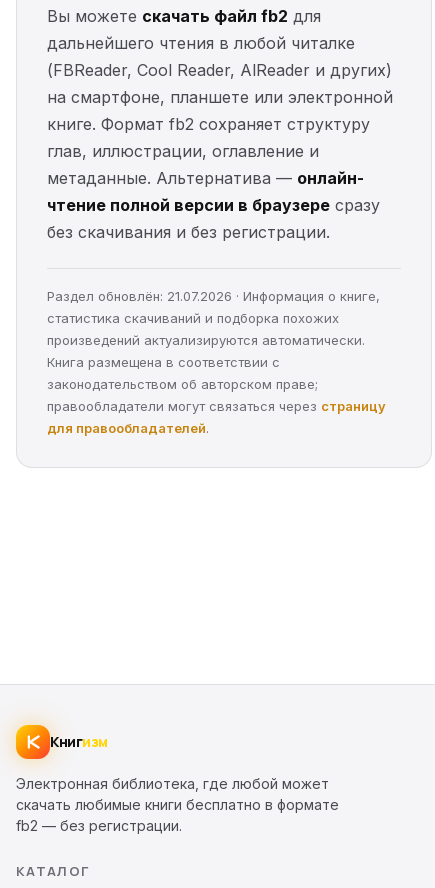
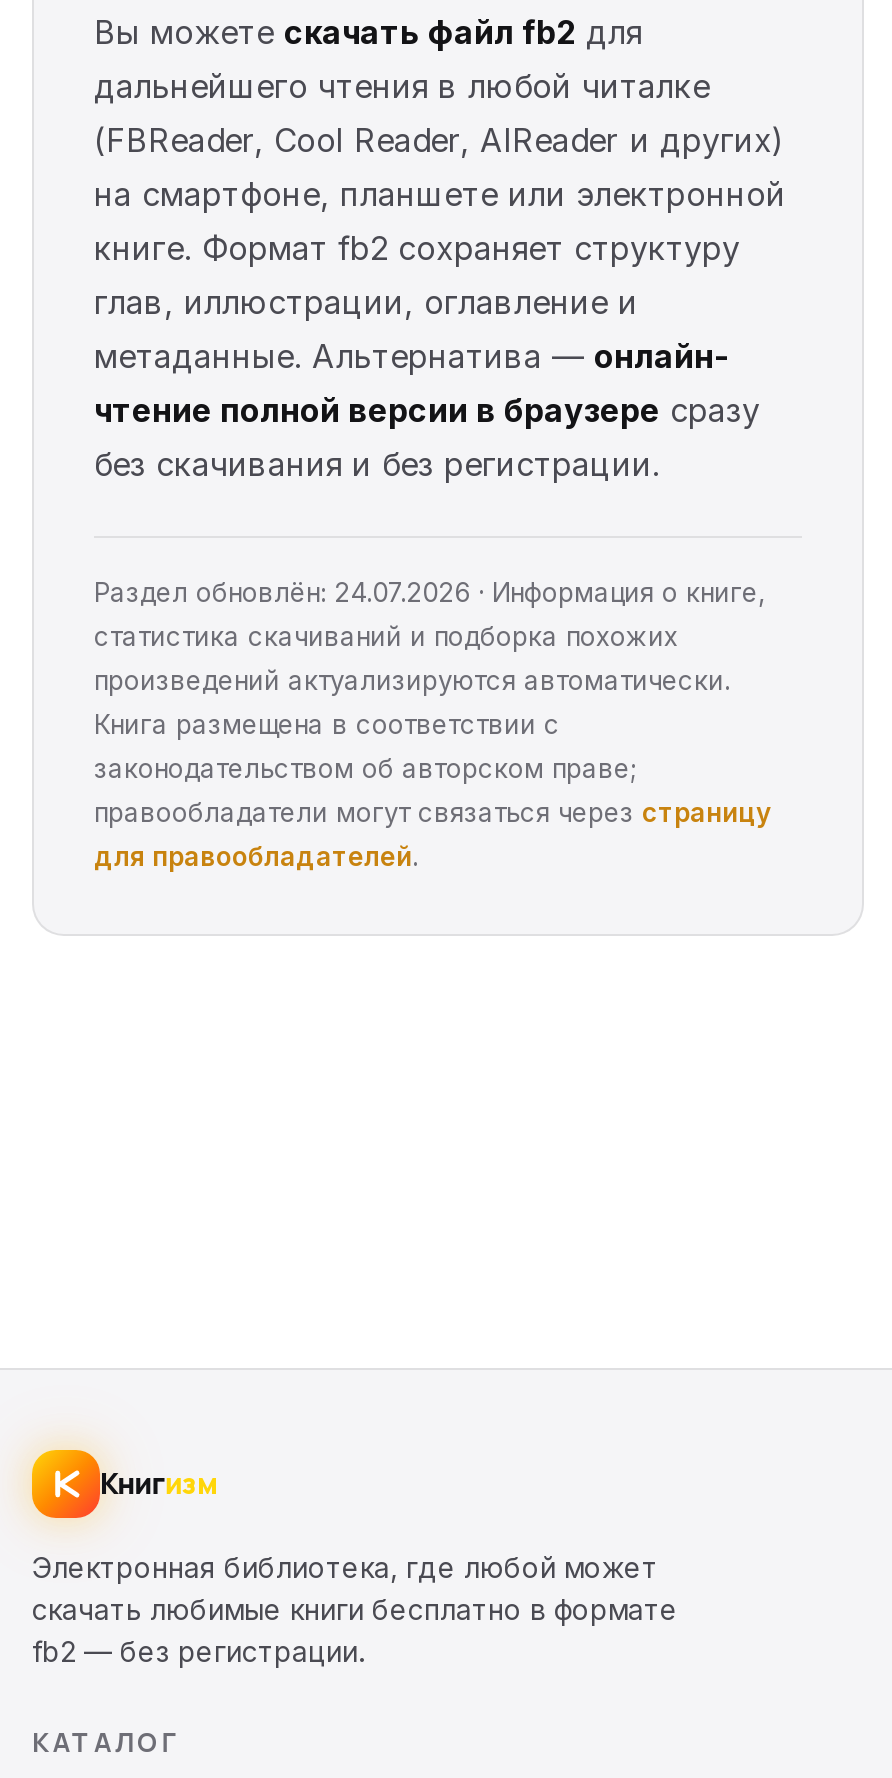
- Раздел обновлён: 21.07.2026 · Информация о книге,
+ Раздел обновлён: 24.07.2026 · Информация о книге,
